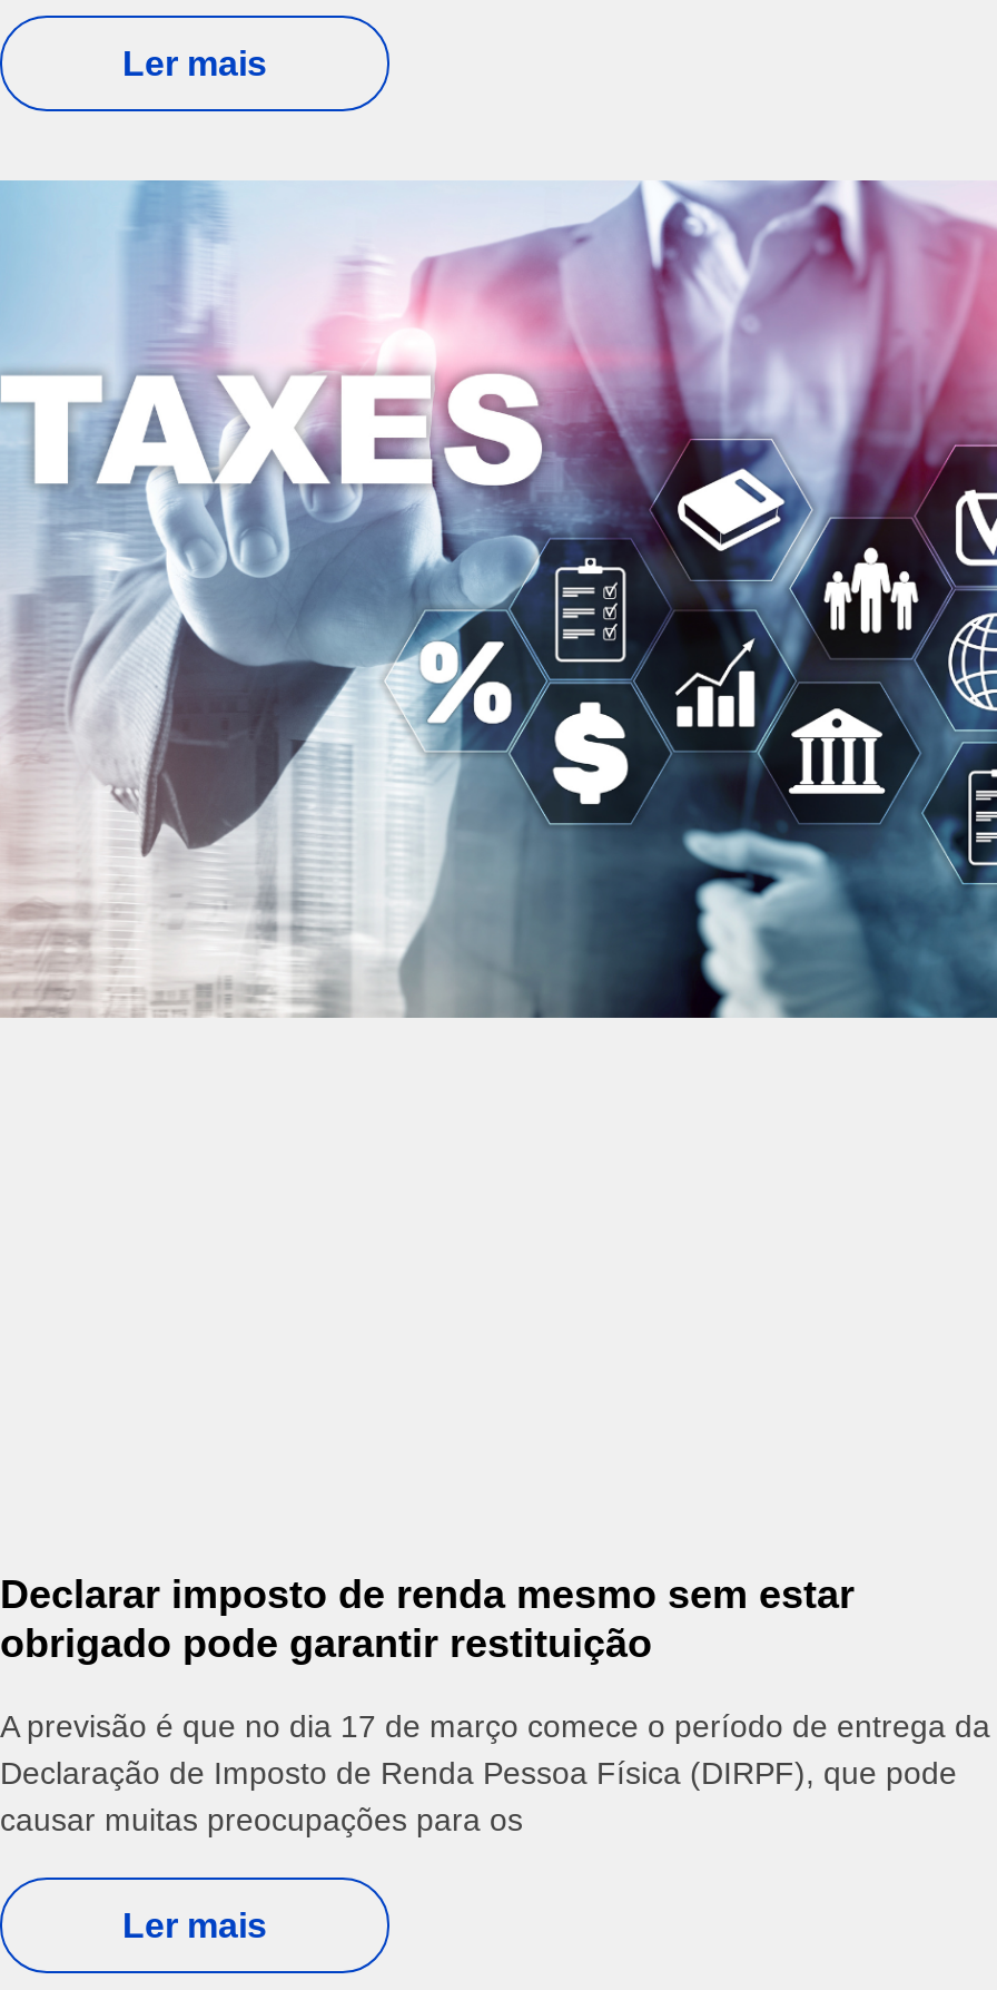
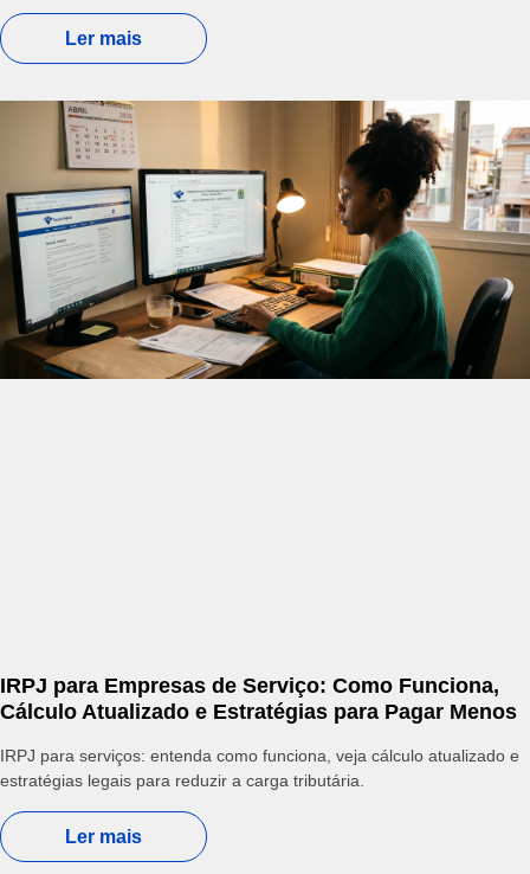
- [image]
+ [image]

- Declarar imposto de renda mesmo sem estar
- obrigado pode garantir restituição
+ IRPJ para Empresas de Serviço: Como Funciona,
+ Cálculo Atualizado e Estratégias para Pagar Menos

- A previsão é que no dia 17 de março comece o período de entrega da
- Declaração de Imposto de Renda Pessoa Física (DIRPF), que pode
- causar muitas preocupações para os
+ IRPJ para serviços: entenda como funciona, veja cálculo atualizado e
+ estratégias legais para reduzir a carga tributária.
